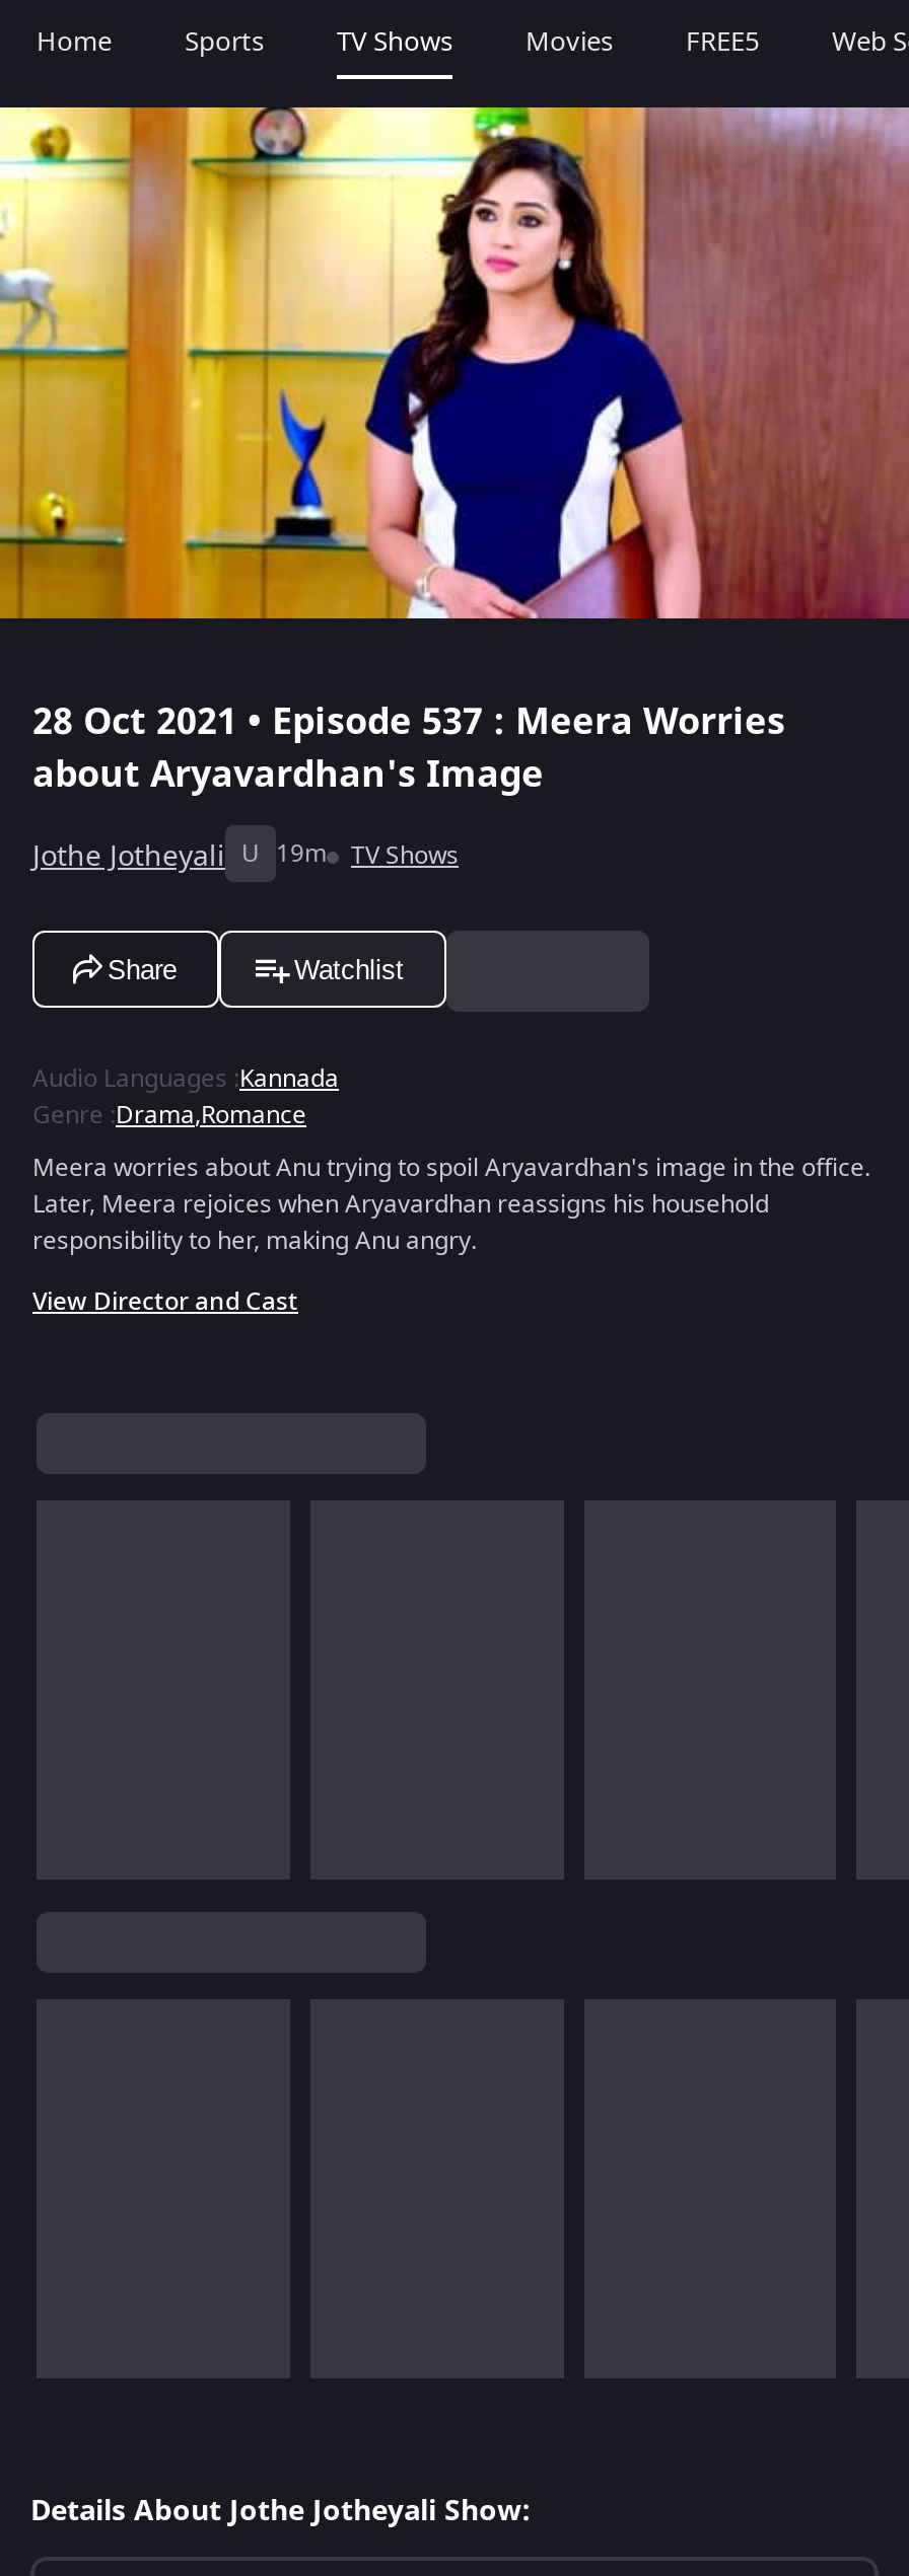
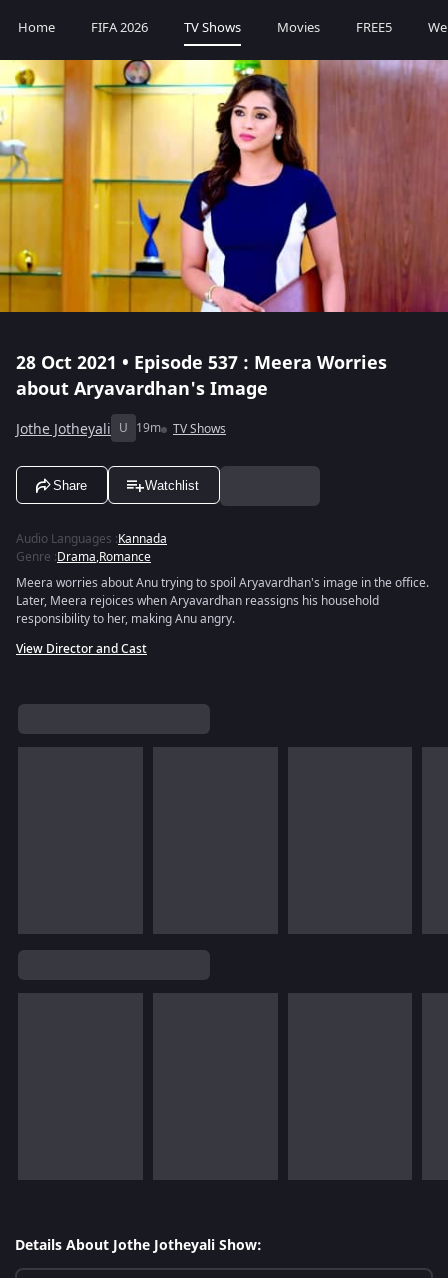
- Sports
+ FIFA 2026
